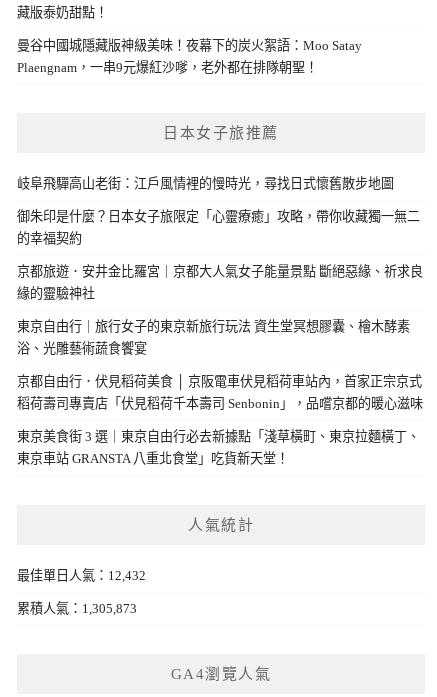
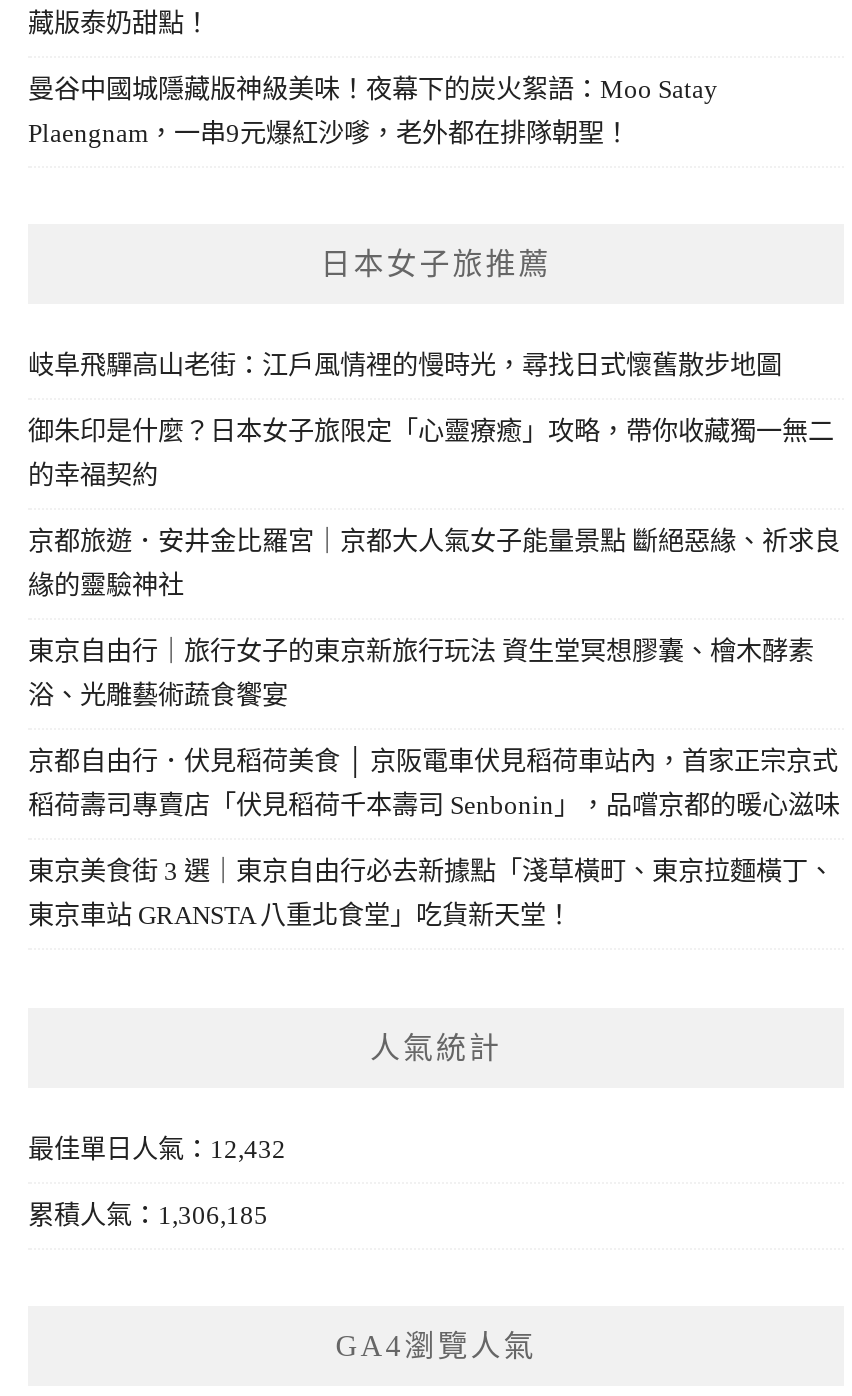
- 累積人氣：1,305,873
+ 累積人氣：1,306,185
